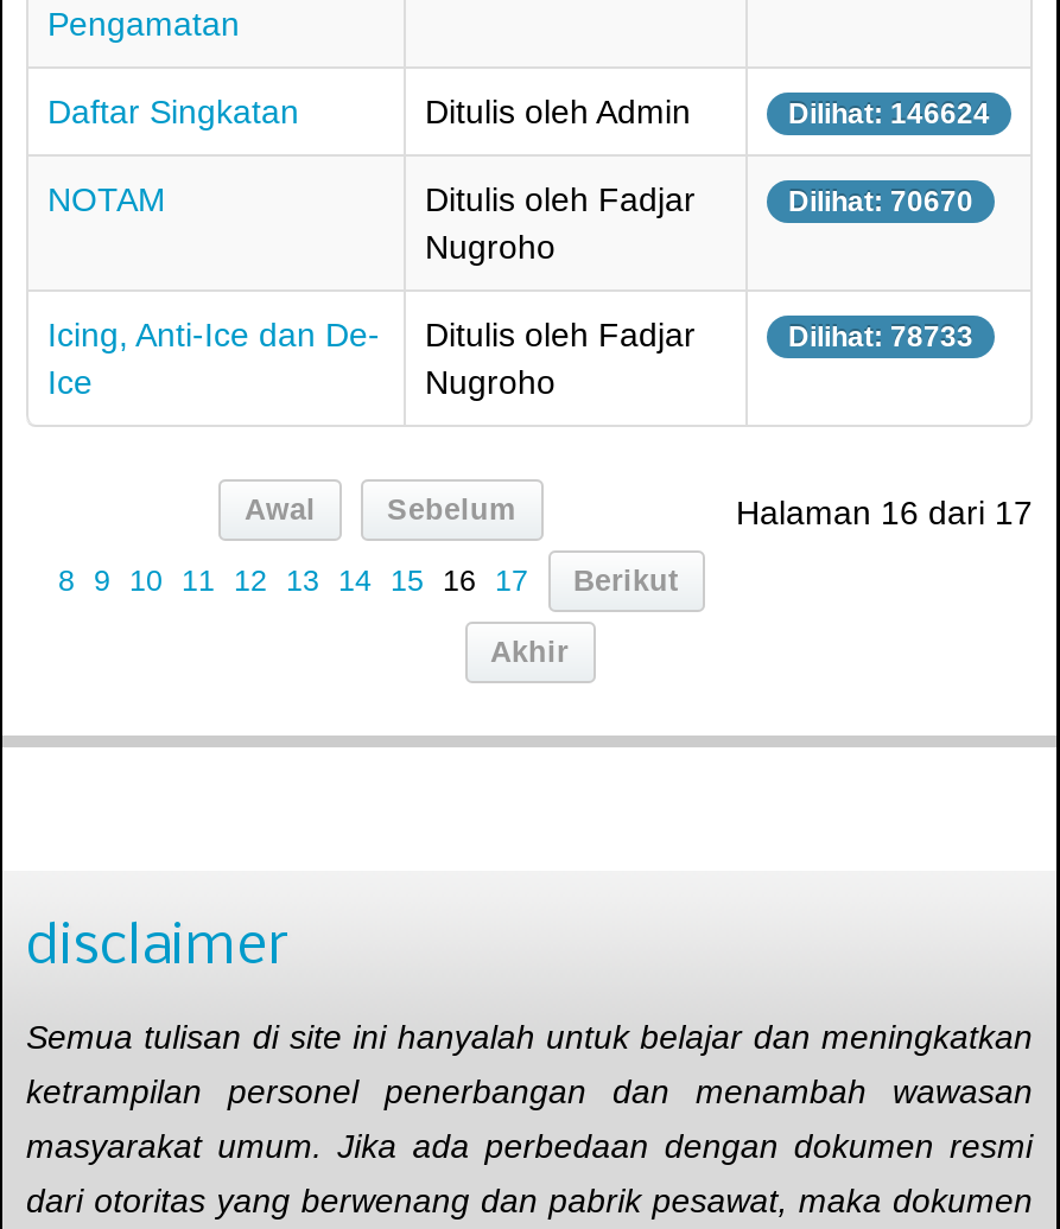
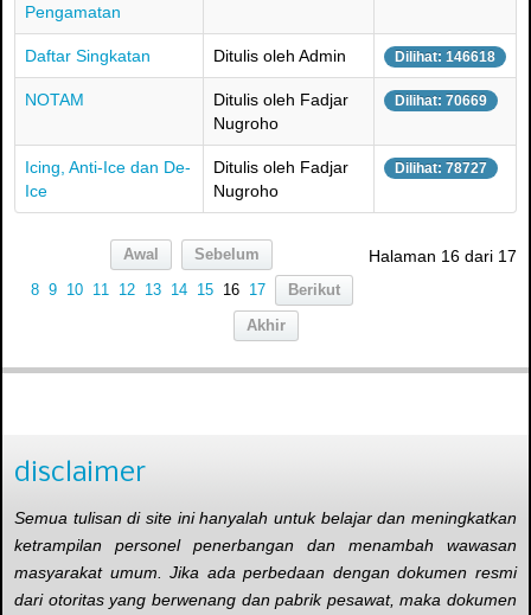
- Dilihat: 146624
+ Dilihat: 146618

- Dilihat: 70670
+ Dilihat: 70669

- Dilihat: 78733
+ Dilihat: 78727
